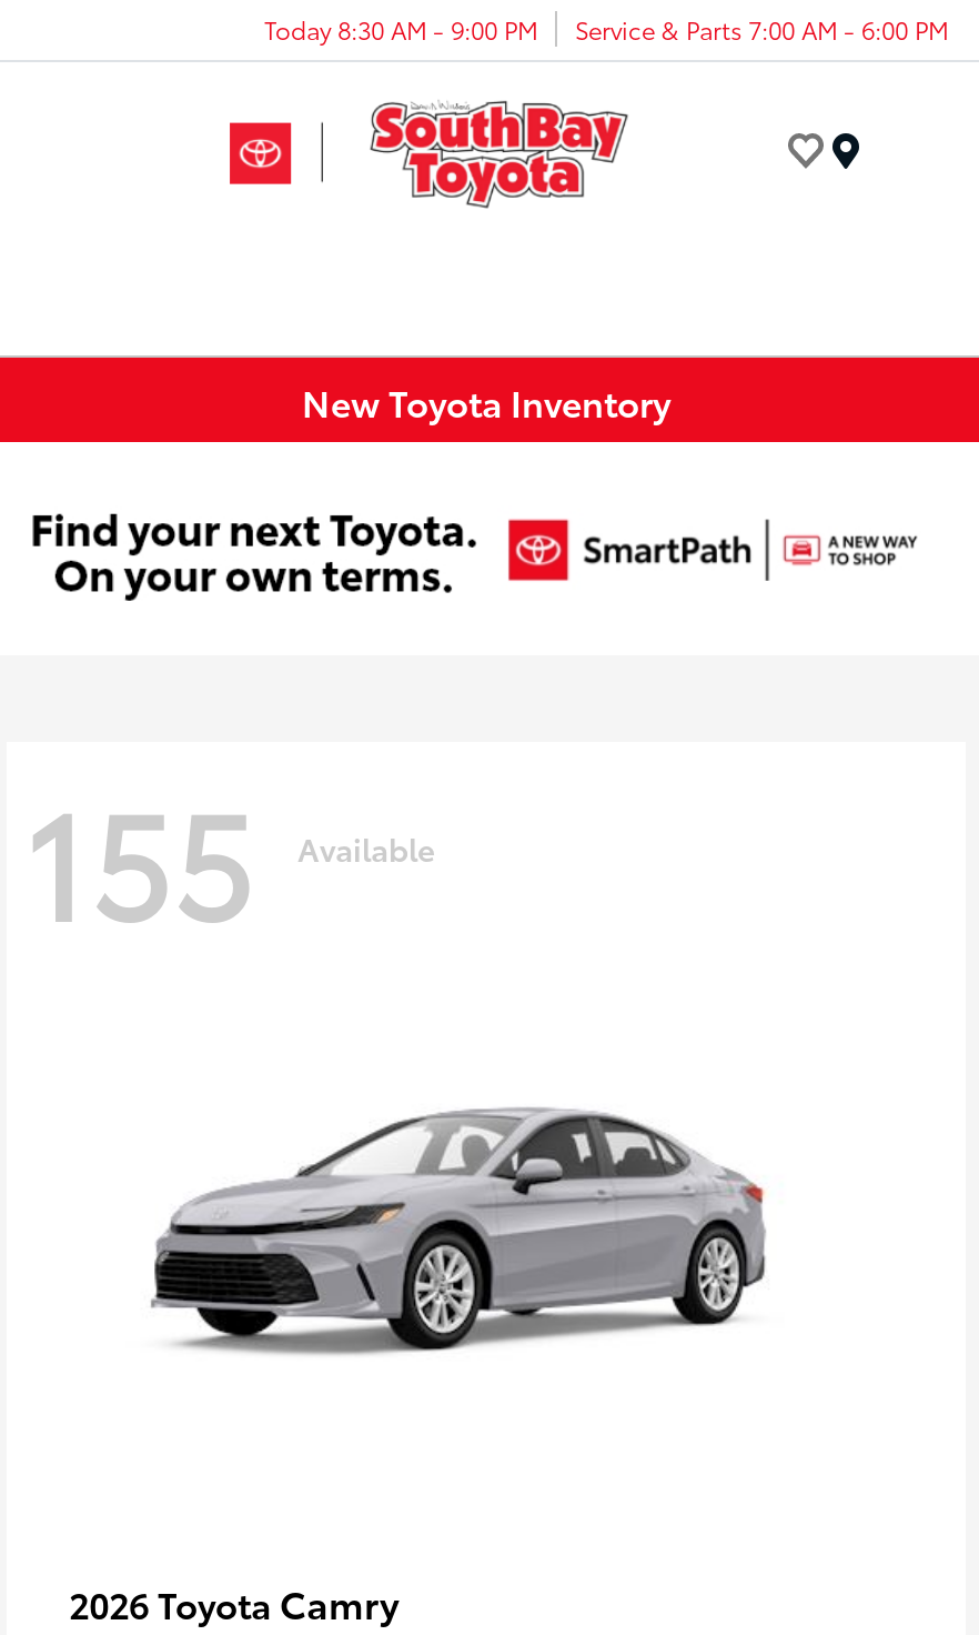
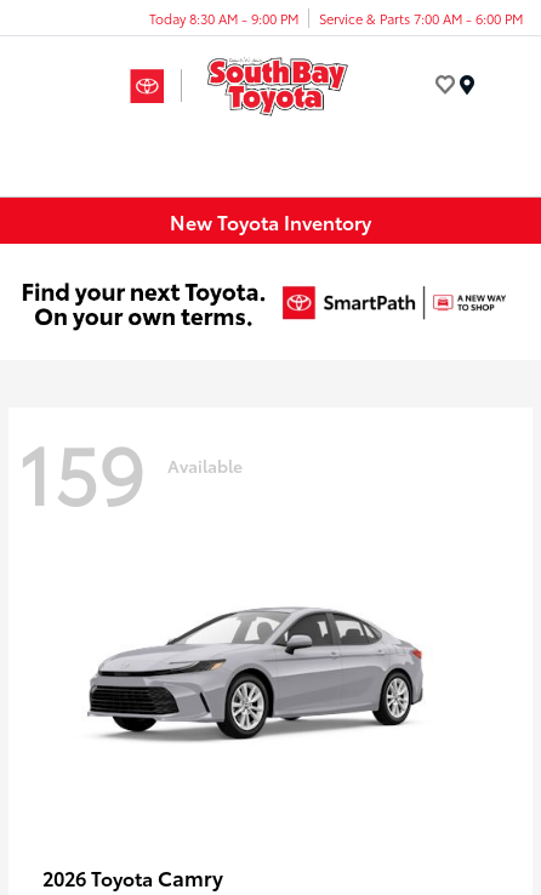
- 155 Available
+ 159 Available
